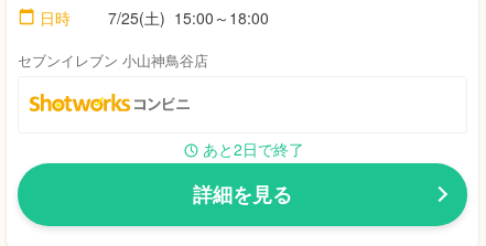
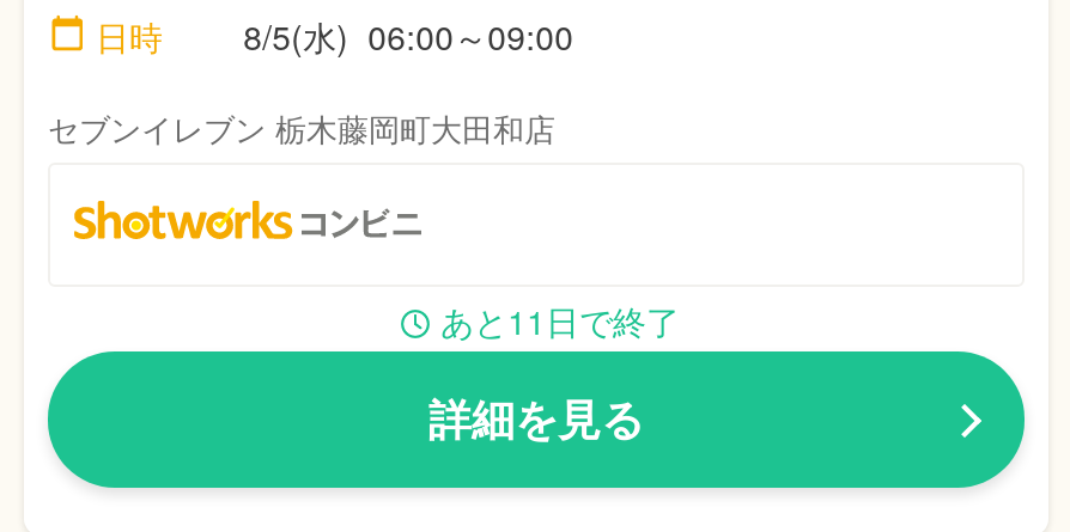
- 日時 7/25(土) 15:00～18:00
+ 日時 8/5(水) 06:00～09:00

- セブンイレブン 小山神鳥谷店
+ セブンイレブン 栃木藤岡町大田和店

- あと2日で終了
+ あと11日で終了
